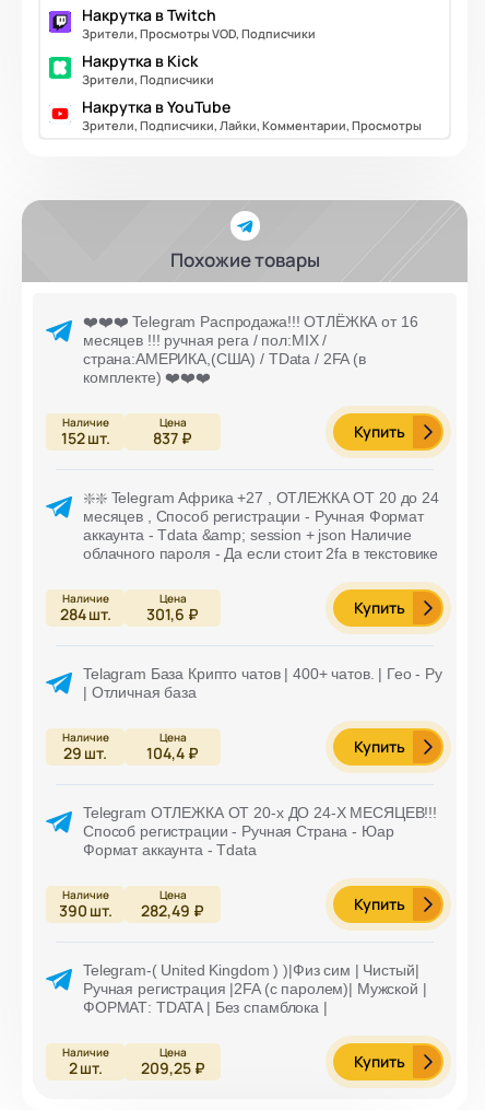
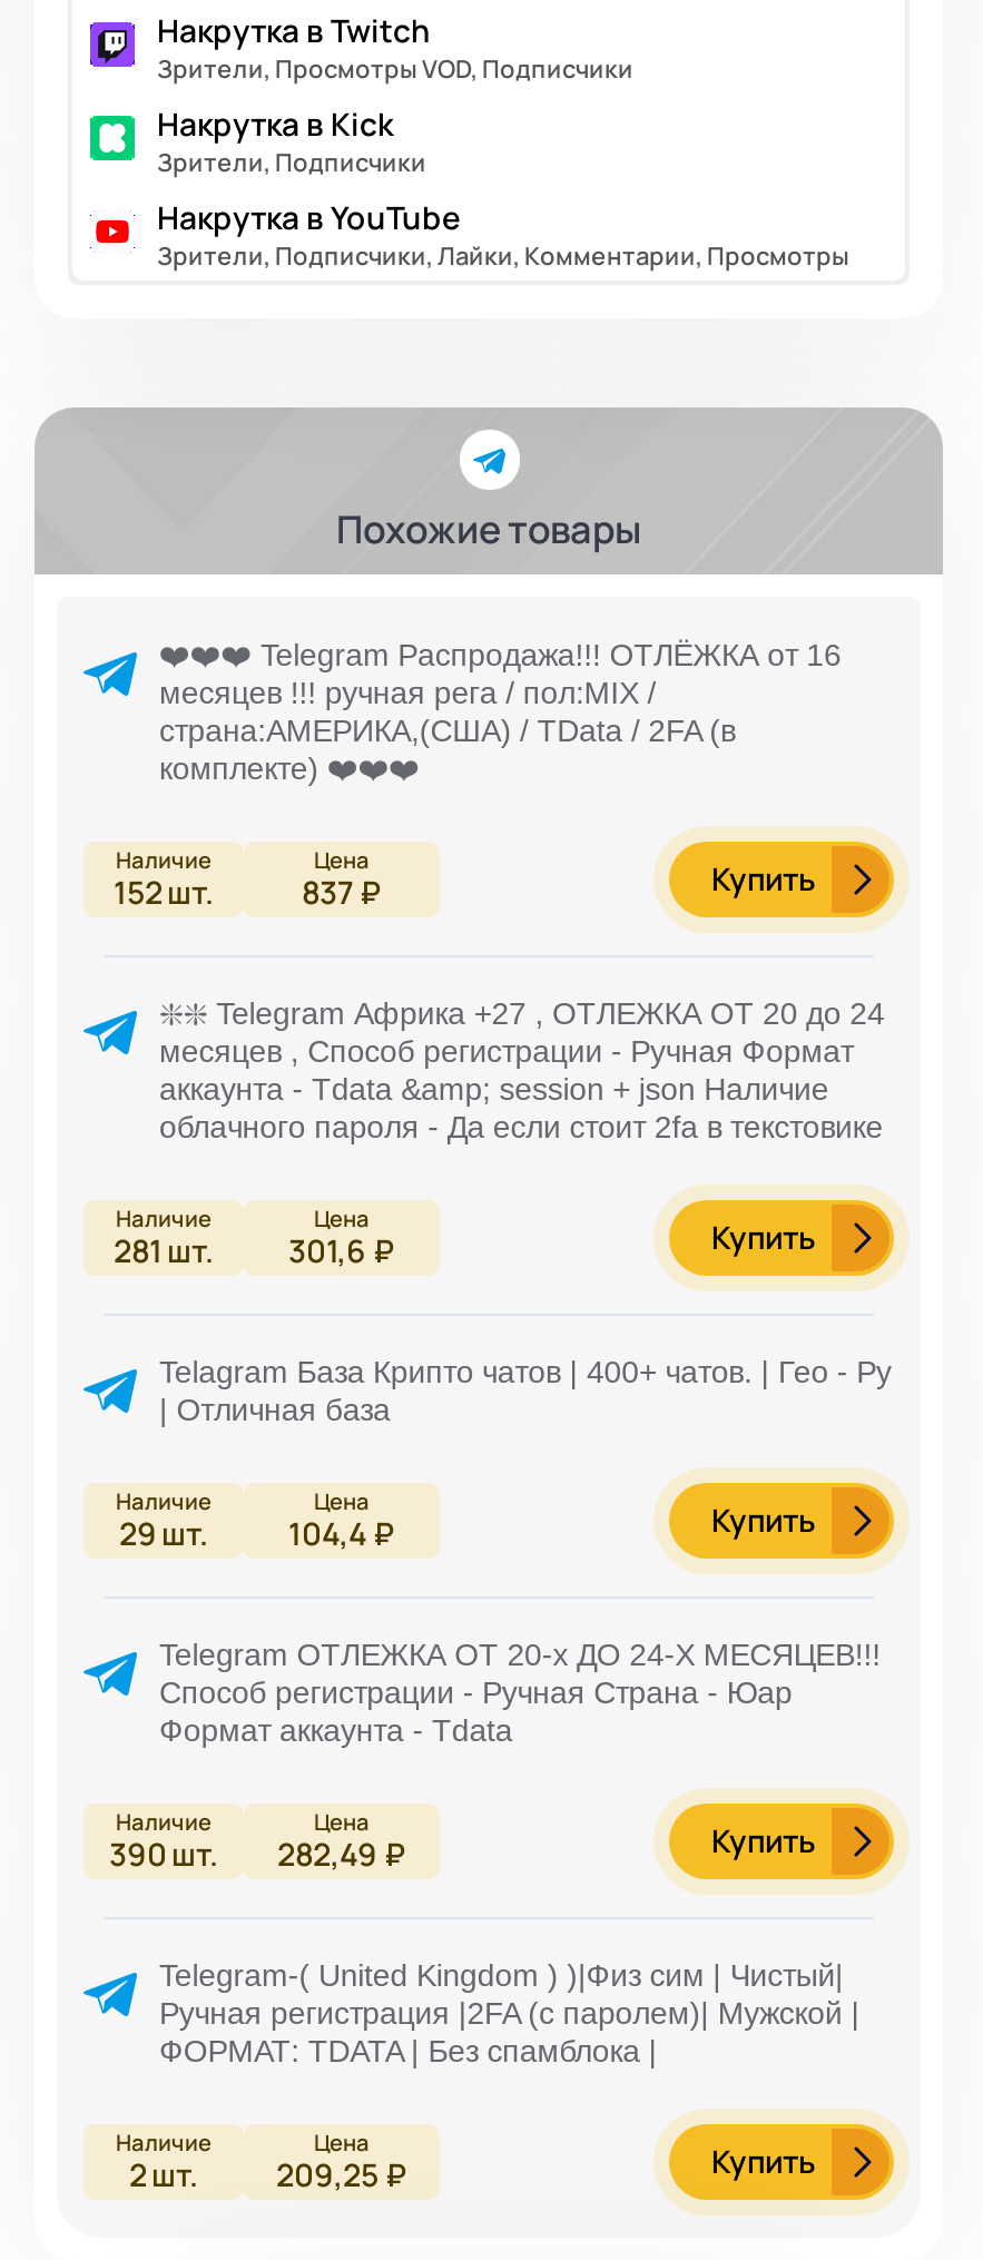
- 284 шт. 301,6 ₽
+ 281 шт. 301,6 ₽
